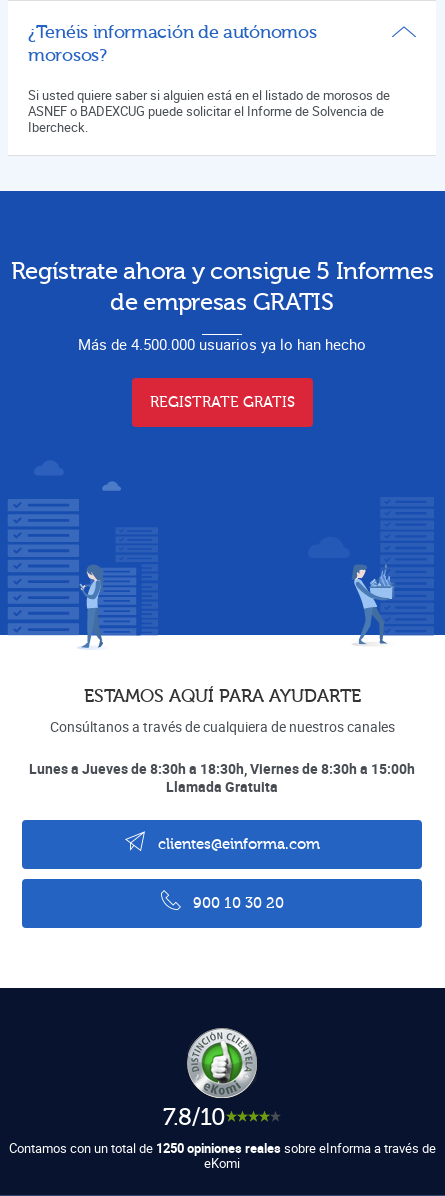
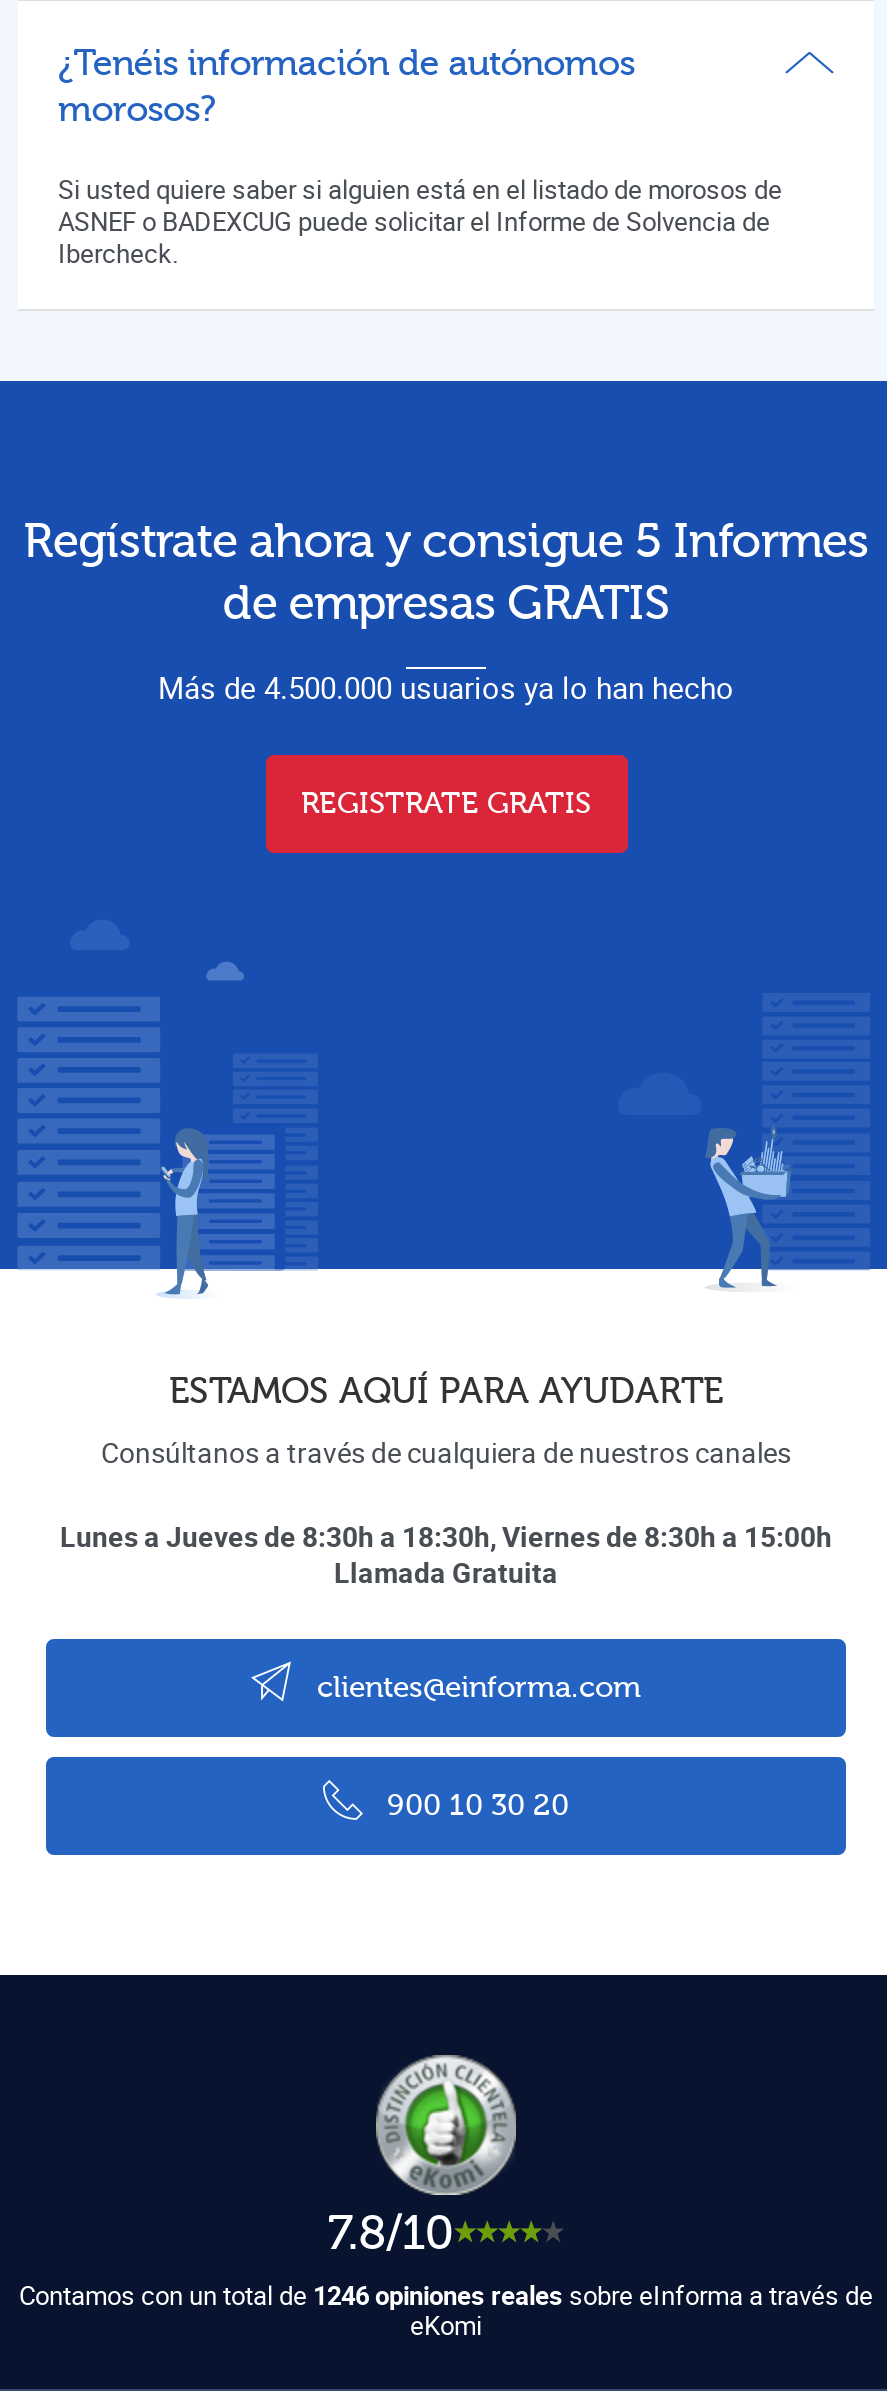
- Contamos con un total de 1250 opiniones reales sobre eInforma a través de
+ Contamos con un total de 1246 opiniones reales sobre eInforma a través de
